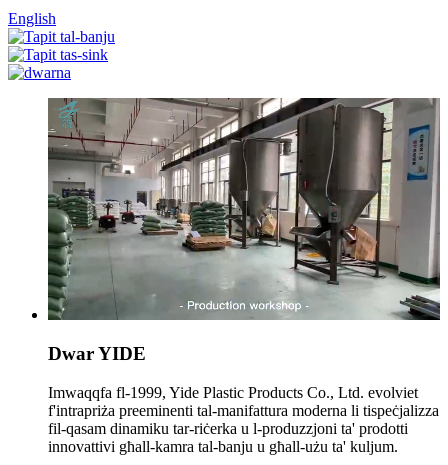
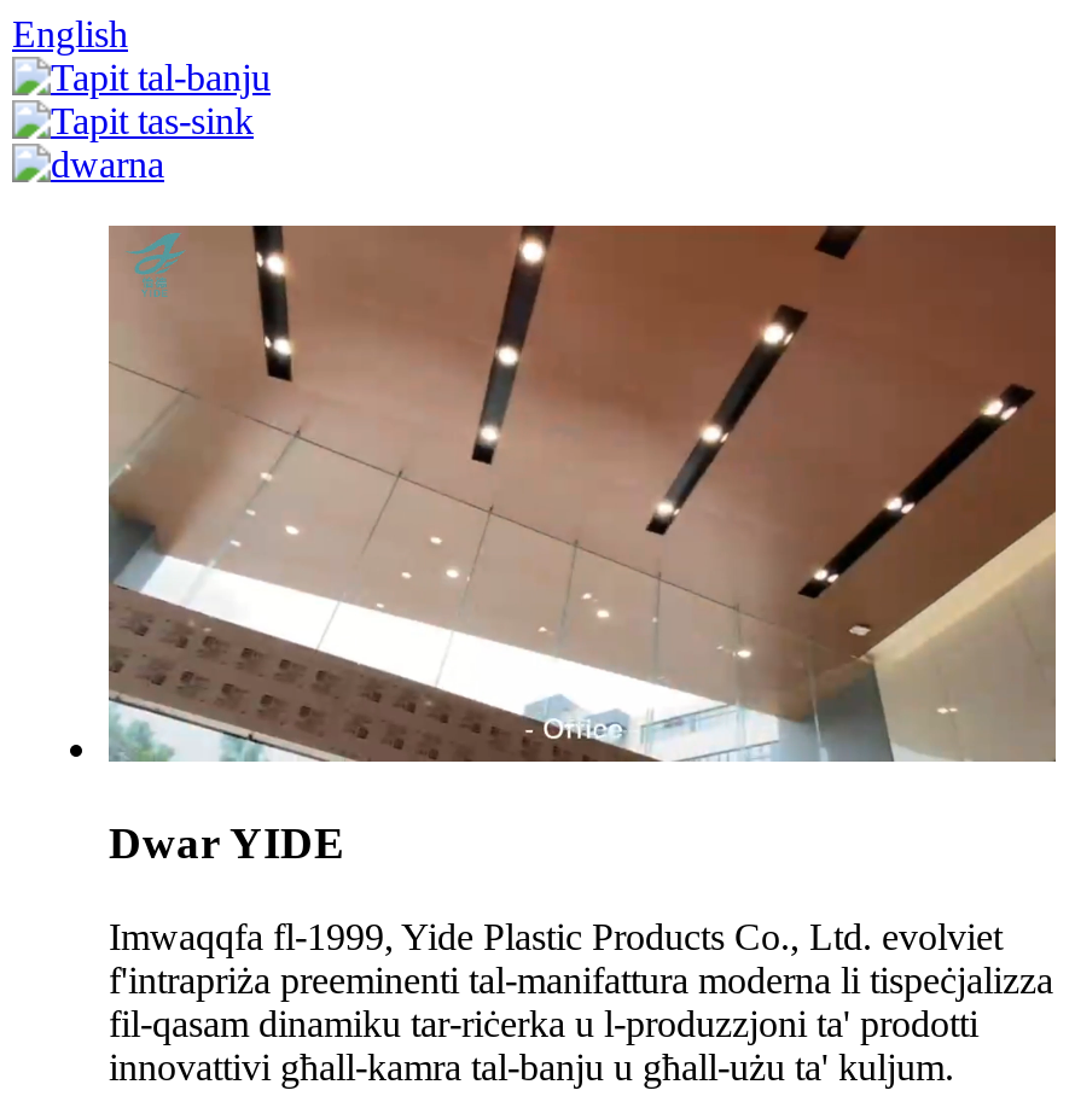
- [image]
+ [image]
